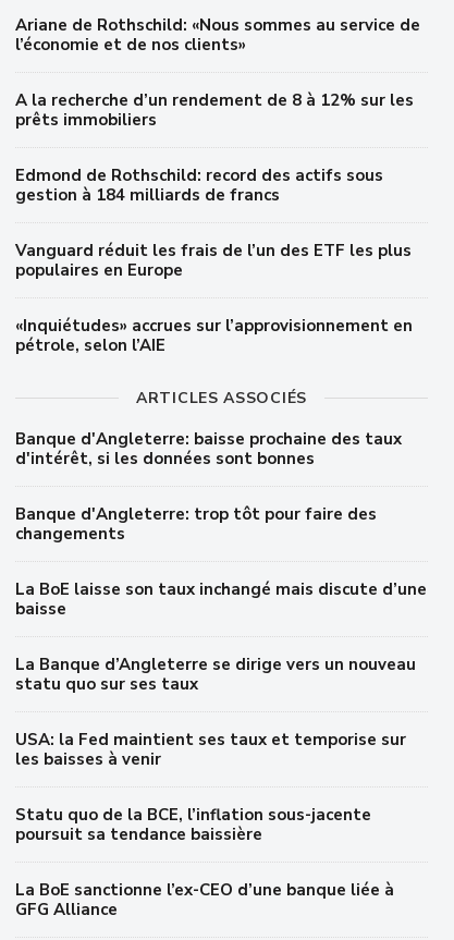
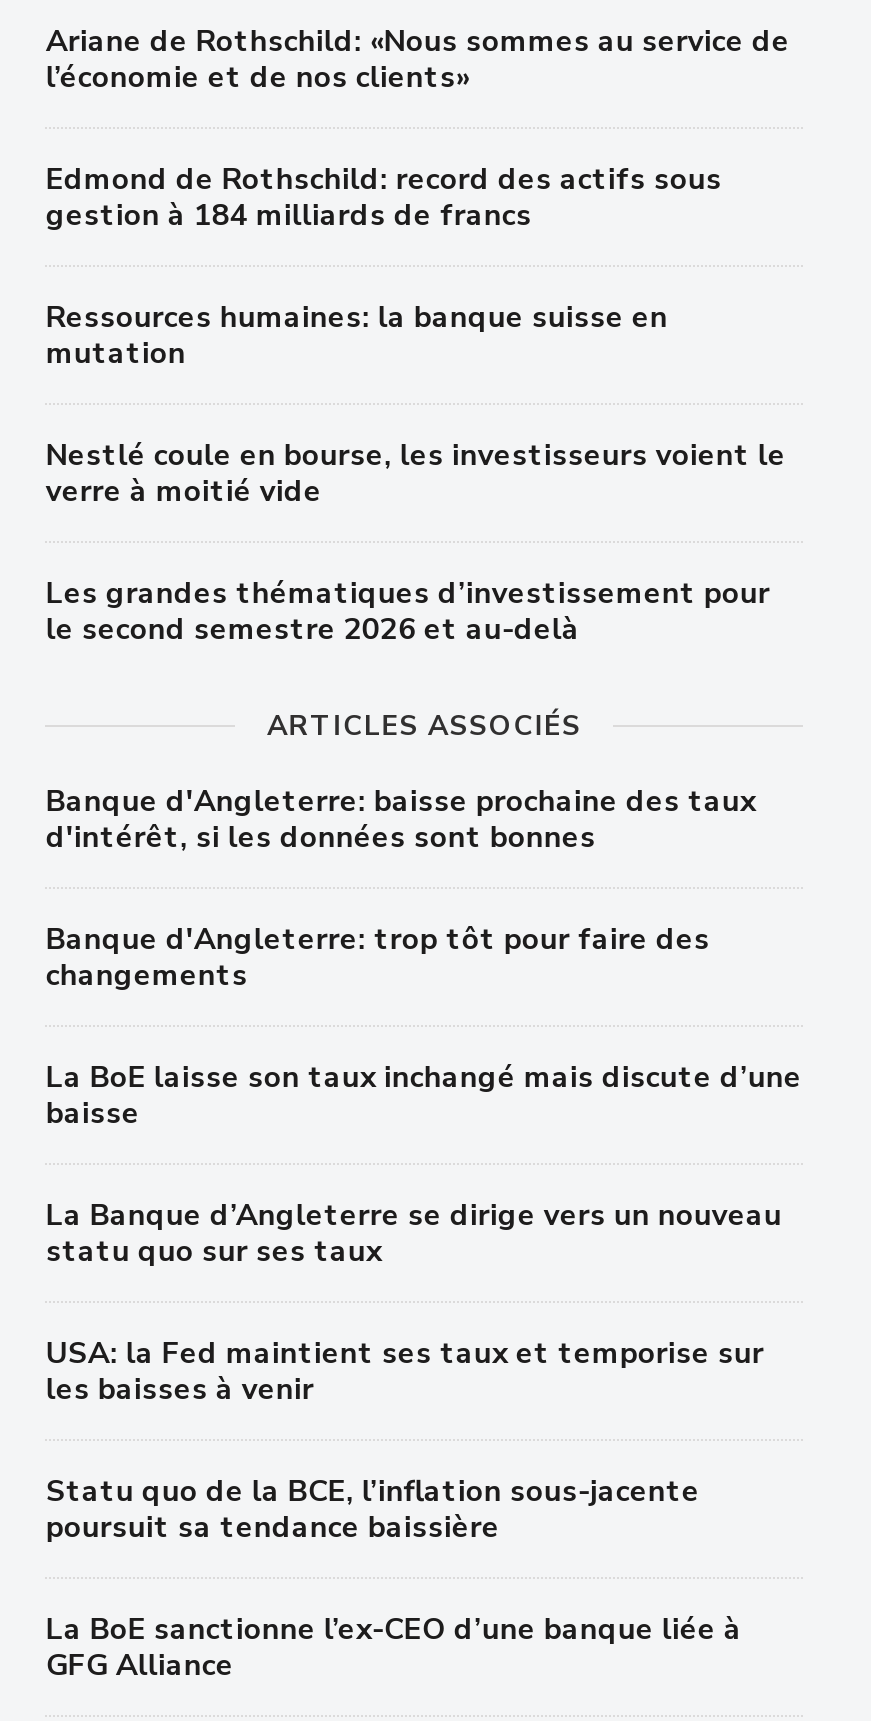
- A la recherche d’un rendement de 8 à 12% sur les
- prêts immobiliers

moved up: Edmond de Rothschild: record des actifs sous | gestion à 184 milliards de francs

- Vanguard réduit les frais de l’un des ETF les plus
- populaires en Europe
- «Inquiétudes» accrues sur l’approvisionnement en
- pétrole, selon l’AIE
+ Ressources humaines: la banque suisse en
+ mutation
+ Nestlé coule en bourse, les investisseurs voient le
+ verre à moitié vide
+ Les grandes thématiques d’investissement pour
+ le second semestre 2026 et au-delà
